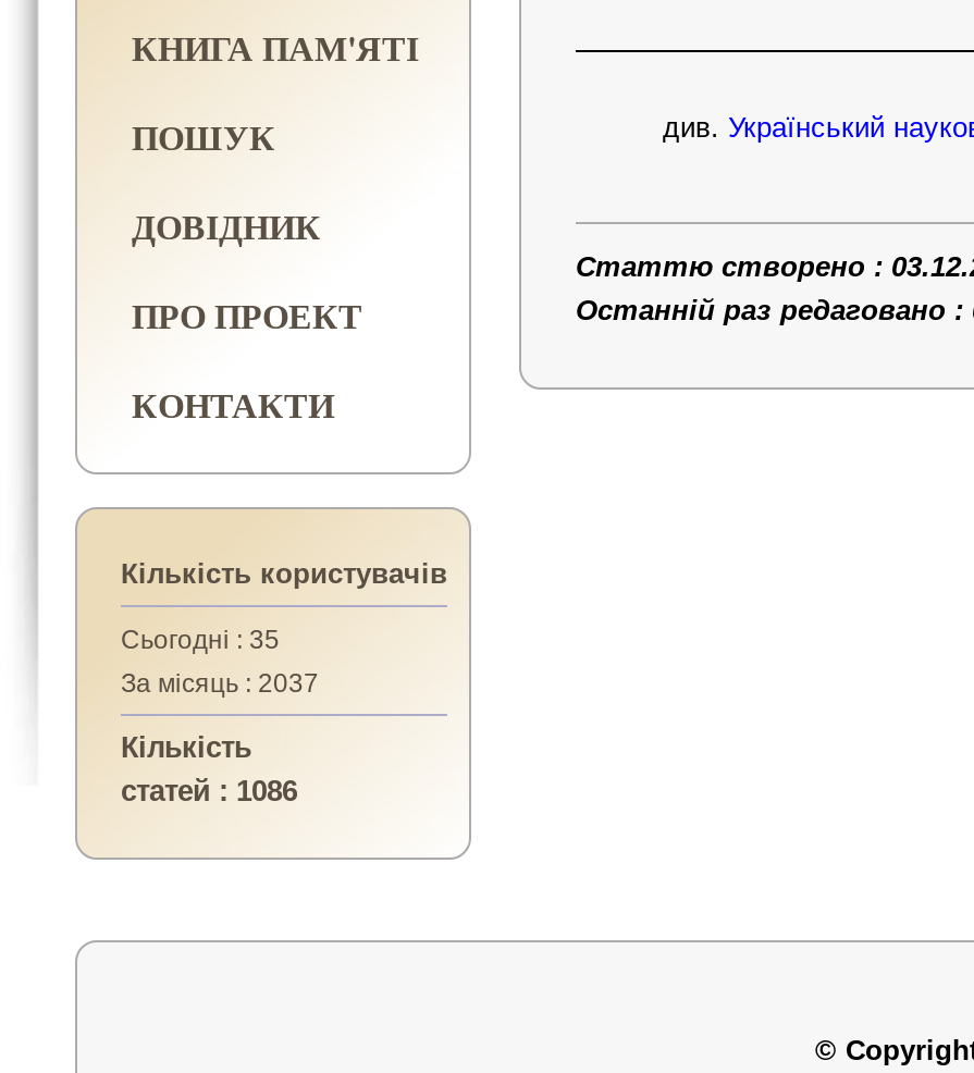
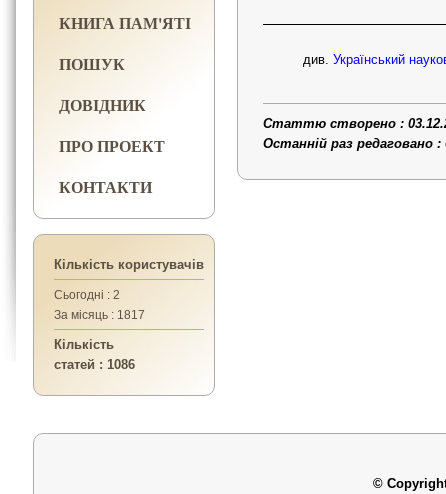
- Сьогодні : 35
+ Сьогодні : 2

- За місяць : 2037
+ За місяць : 1817
